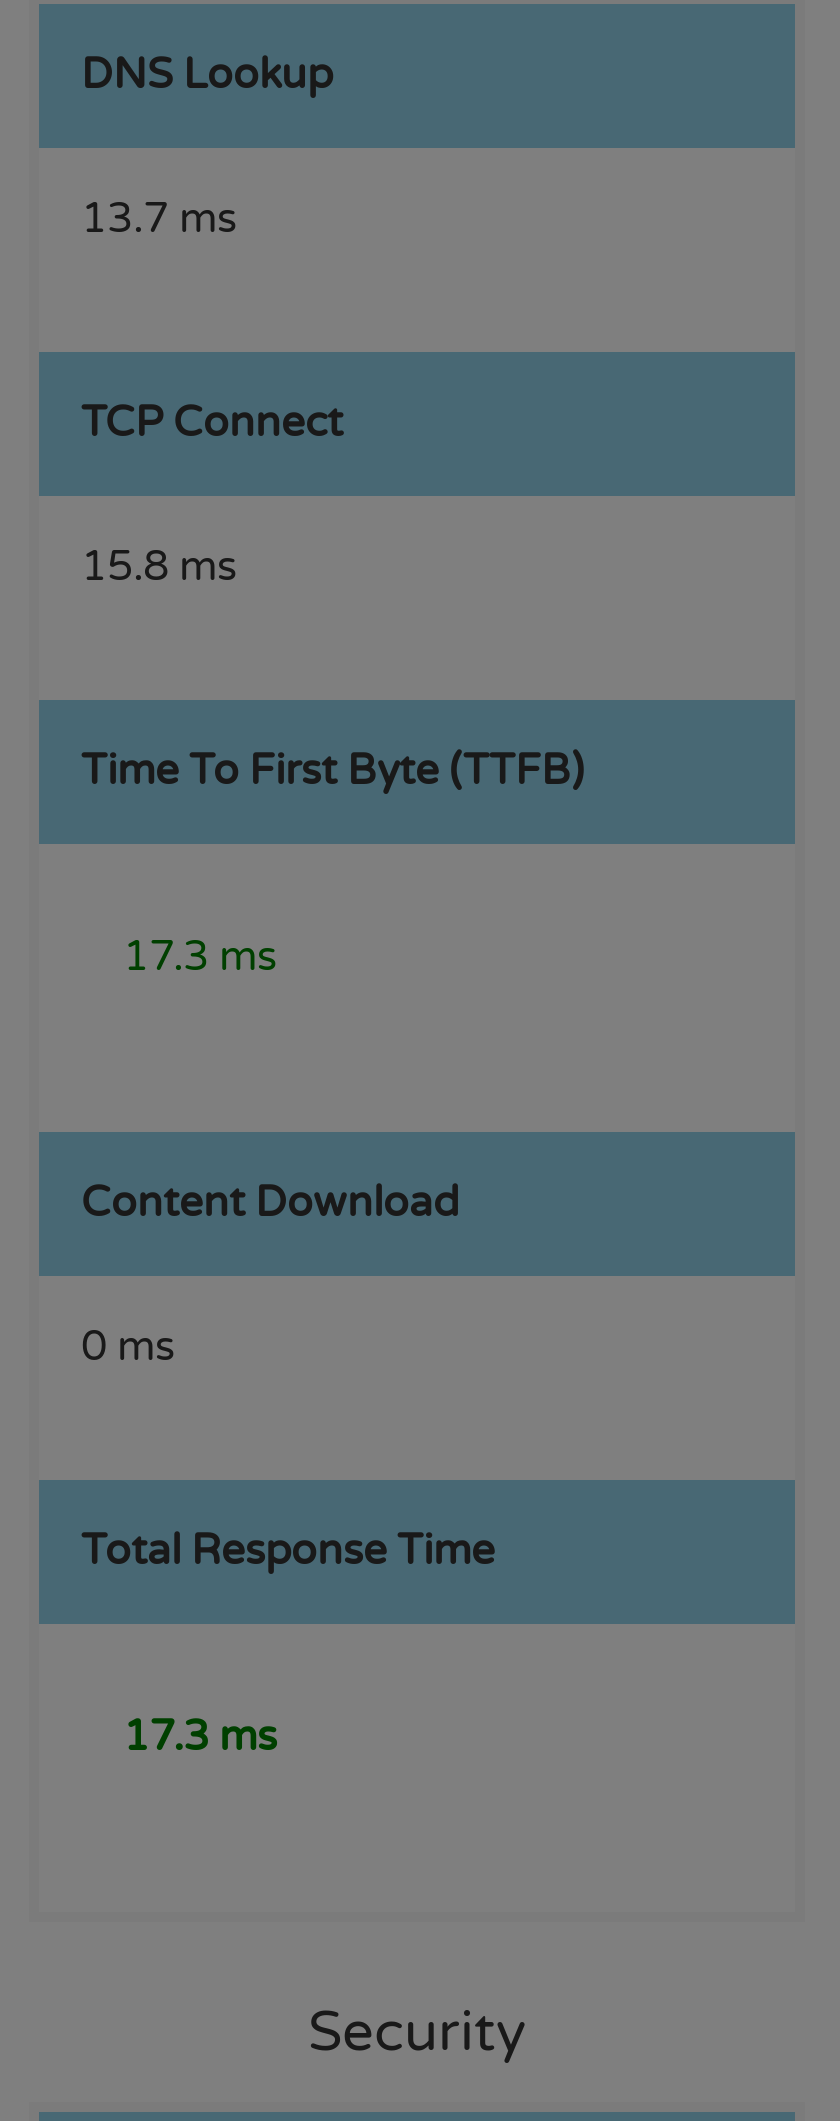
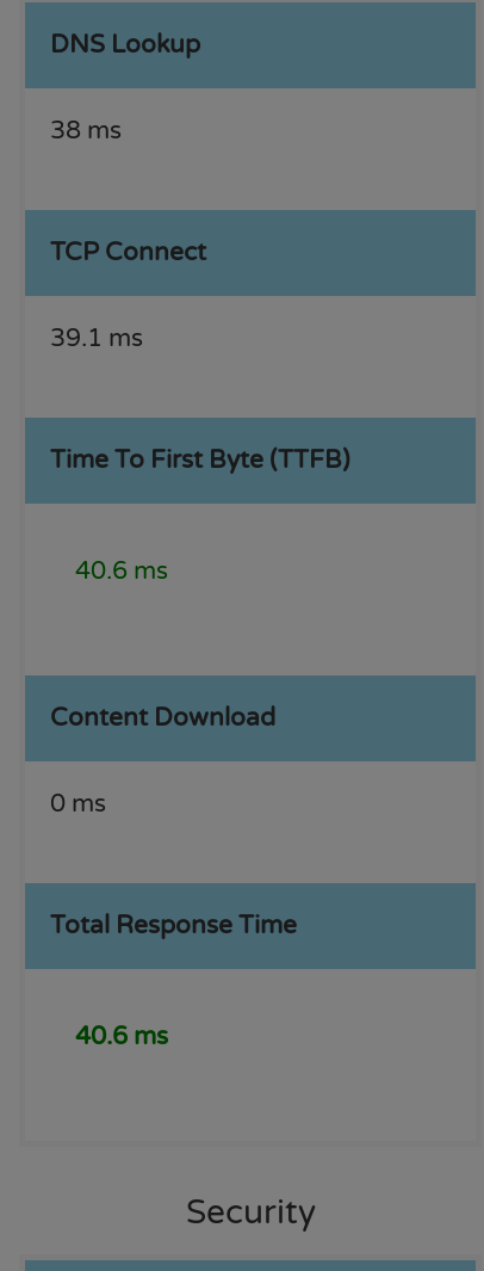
- 13.7 ms
+ 38 ms

- 15.8 ms
+ 39.1 ms

- 17.3 ms
+ 40.6 ms

- 17.3 ms
+ 40.6 ms
